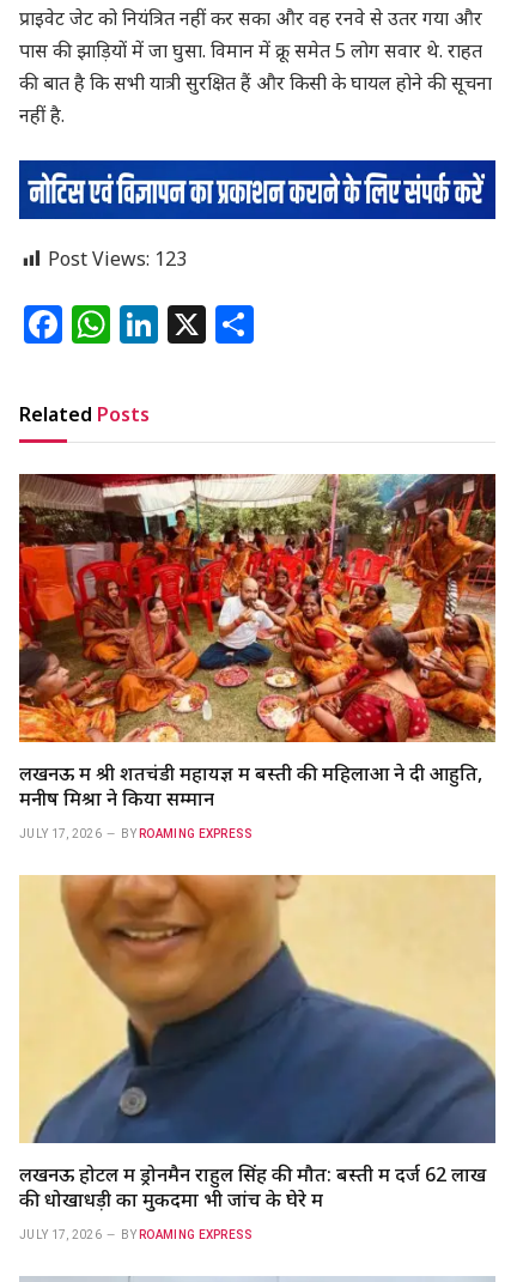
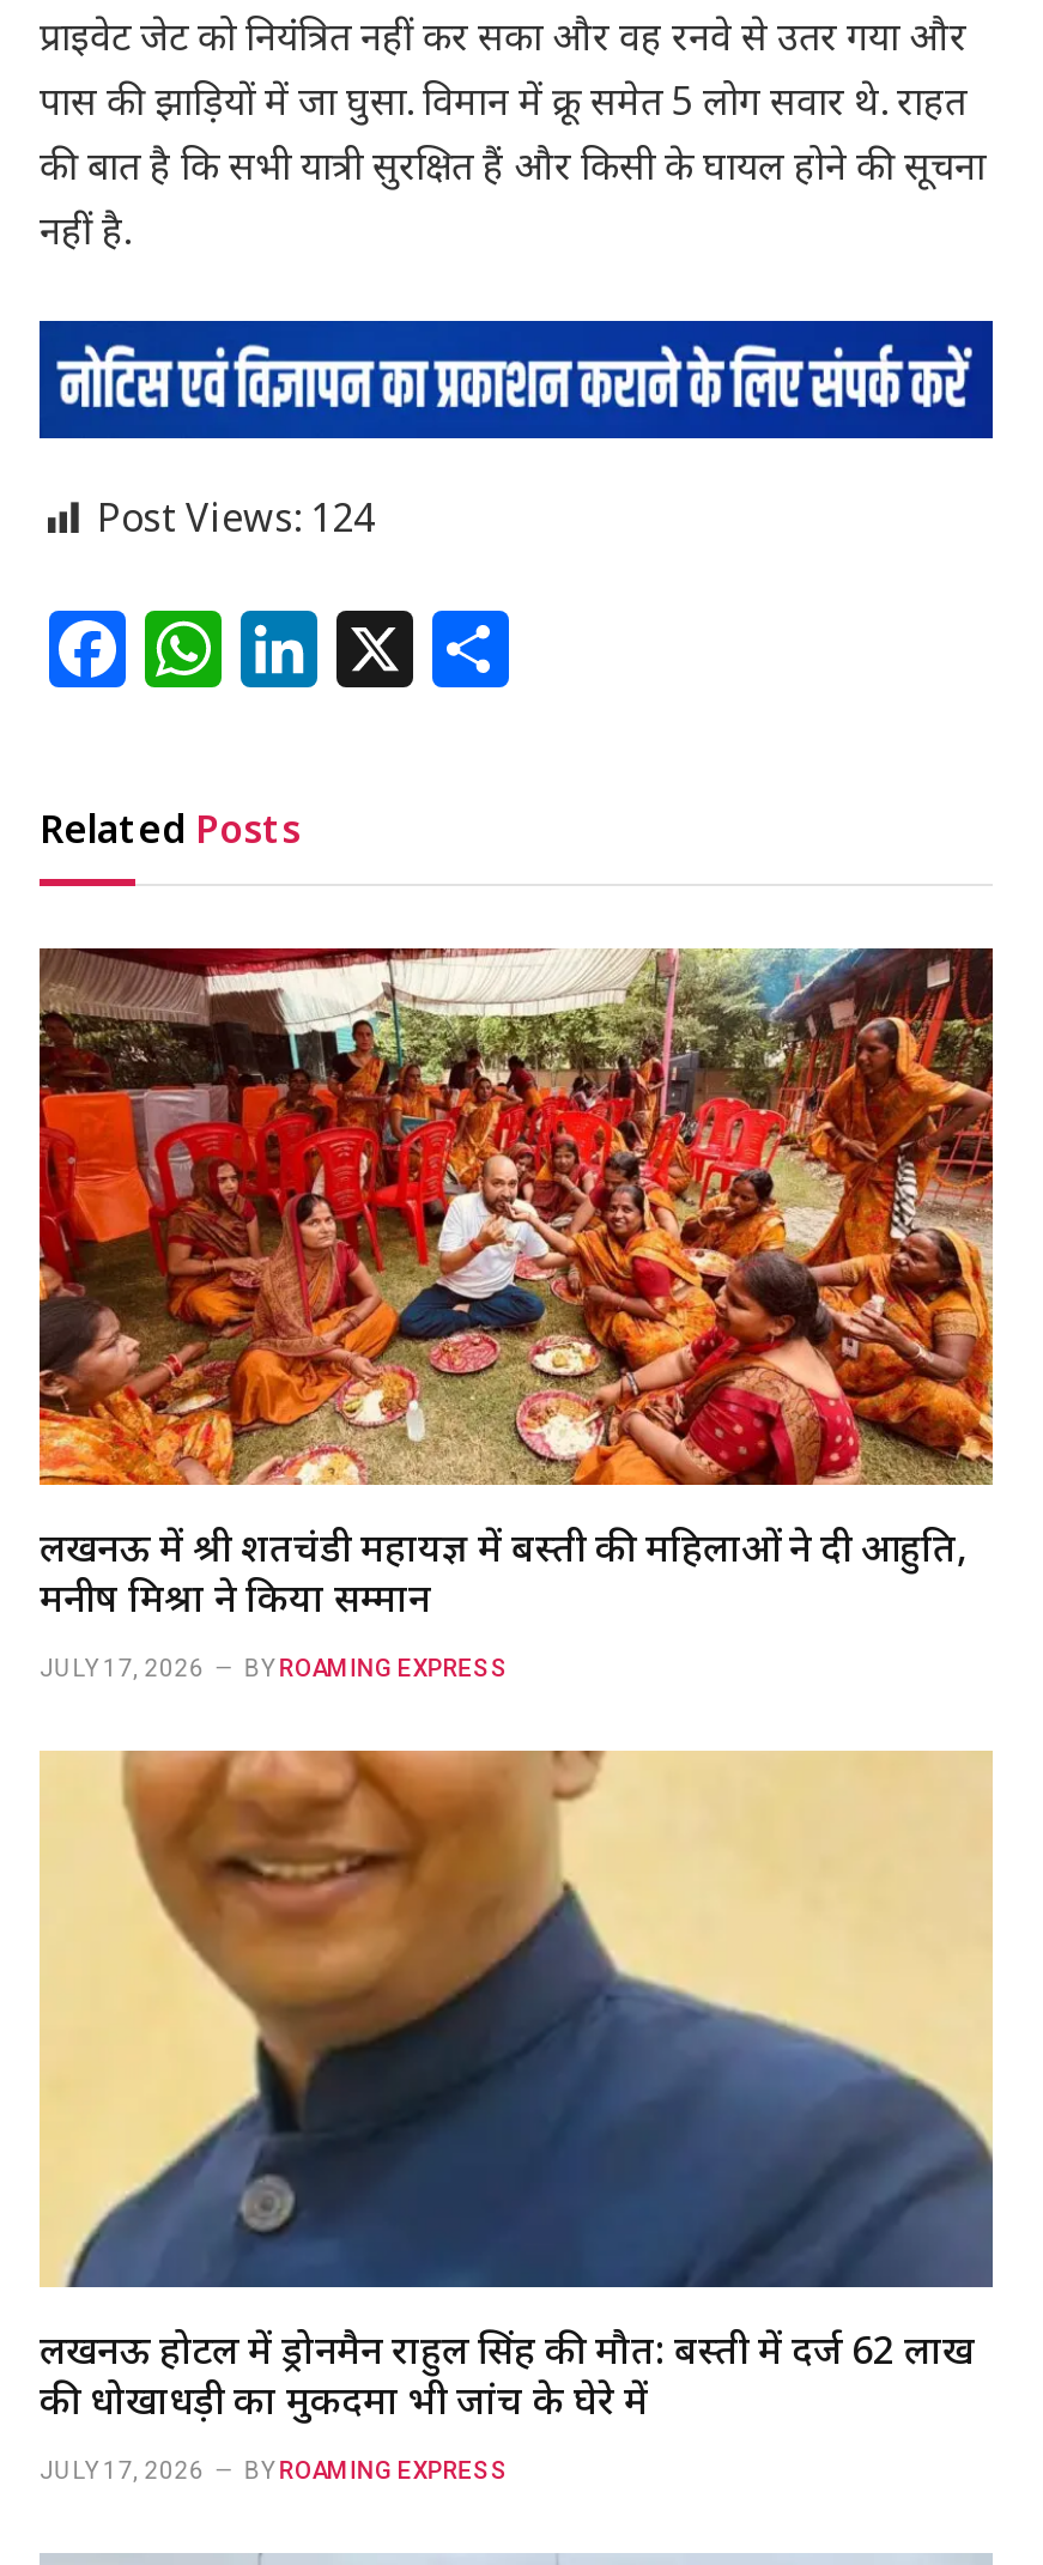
- Post Views: 123
+ Post Views: 124
